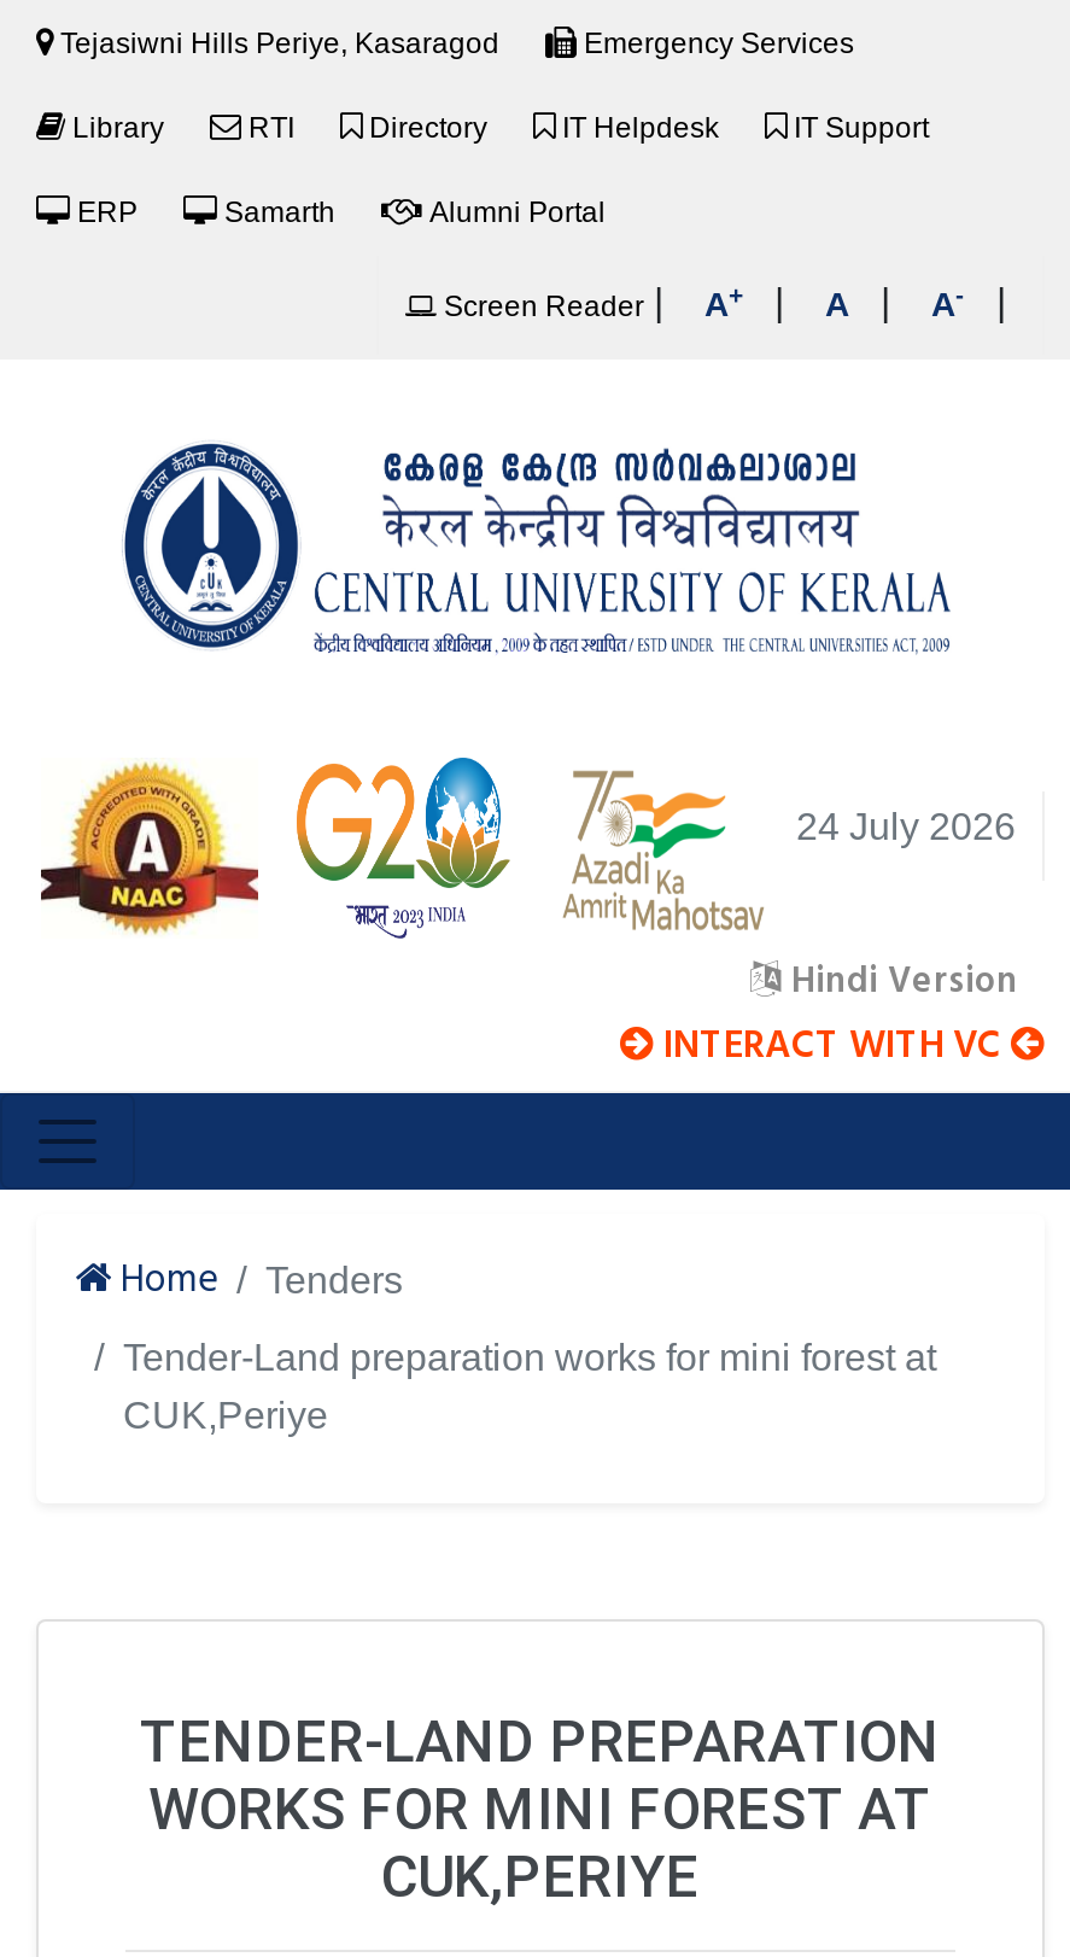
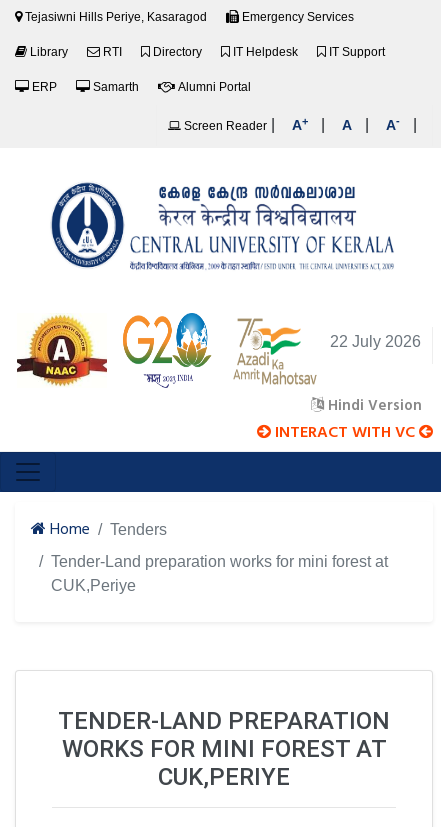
- 24 July 2026
+ 22 July 2026
